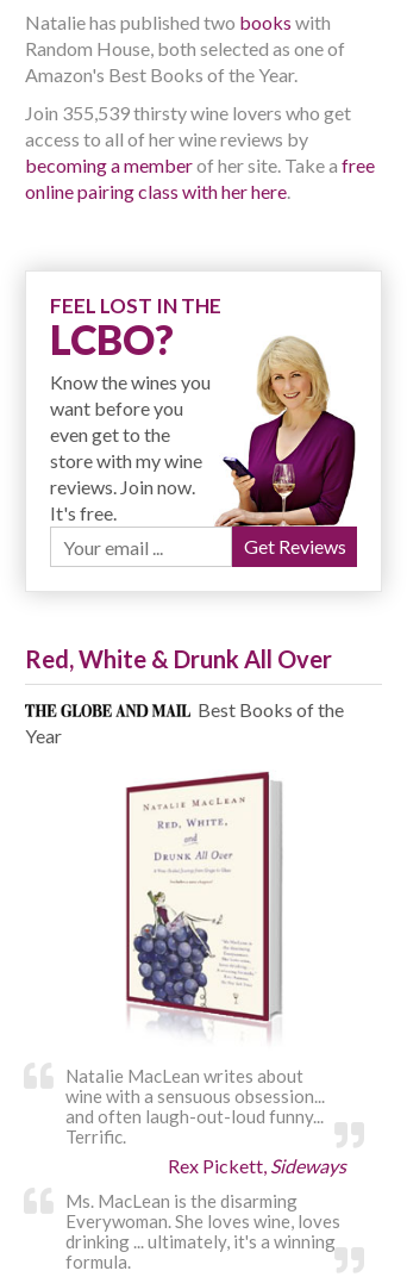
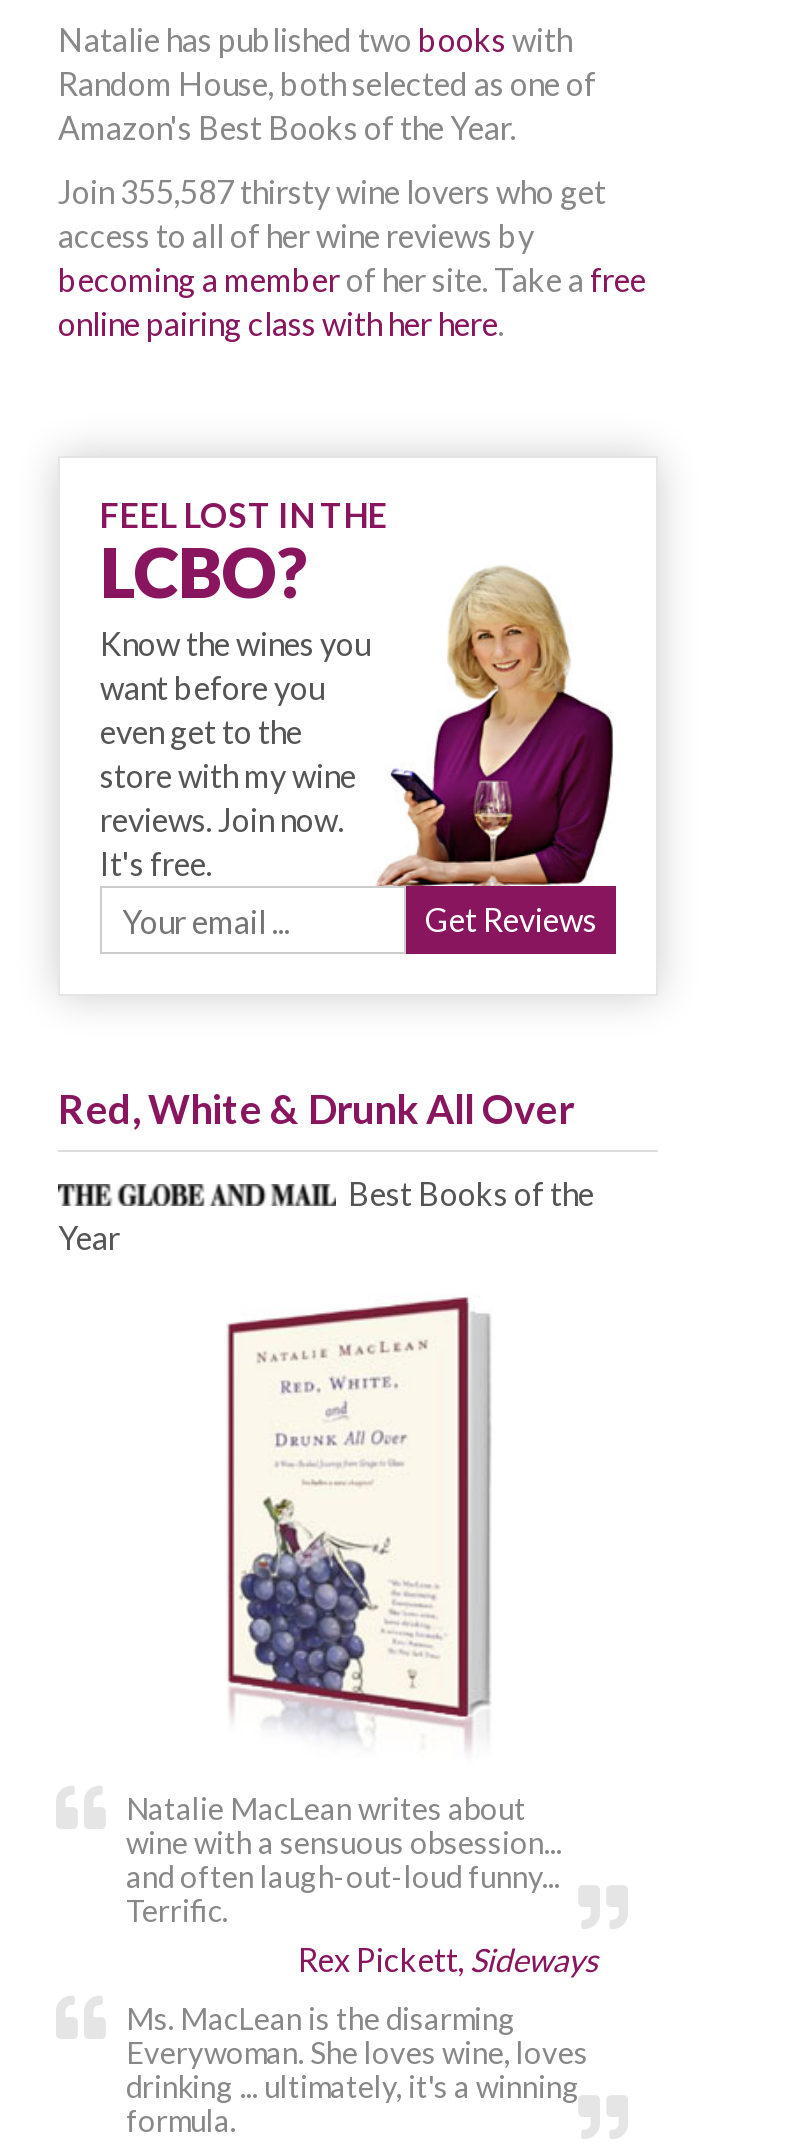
- Join 355,539 thirsty wine lovers who get
+ Join 355,587 thirsty wine lovers who get
